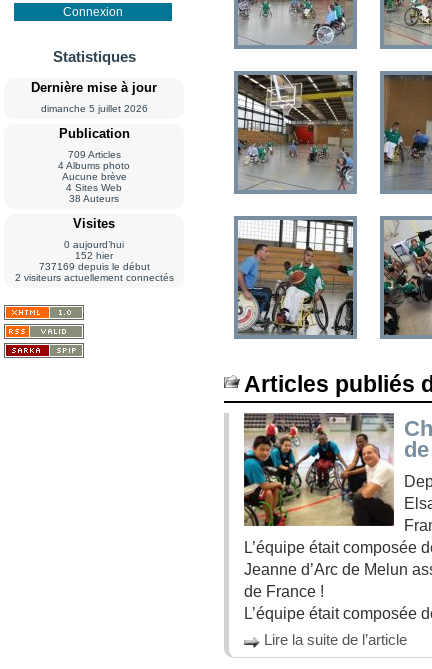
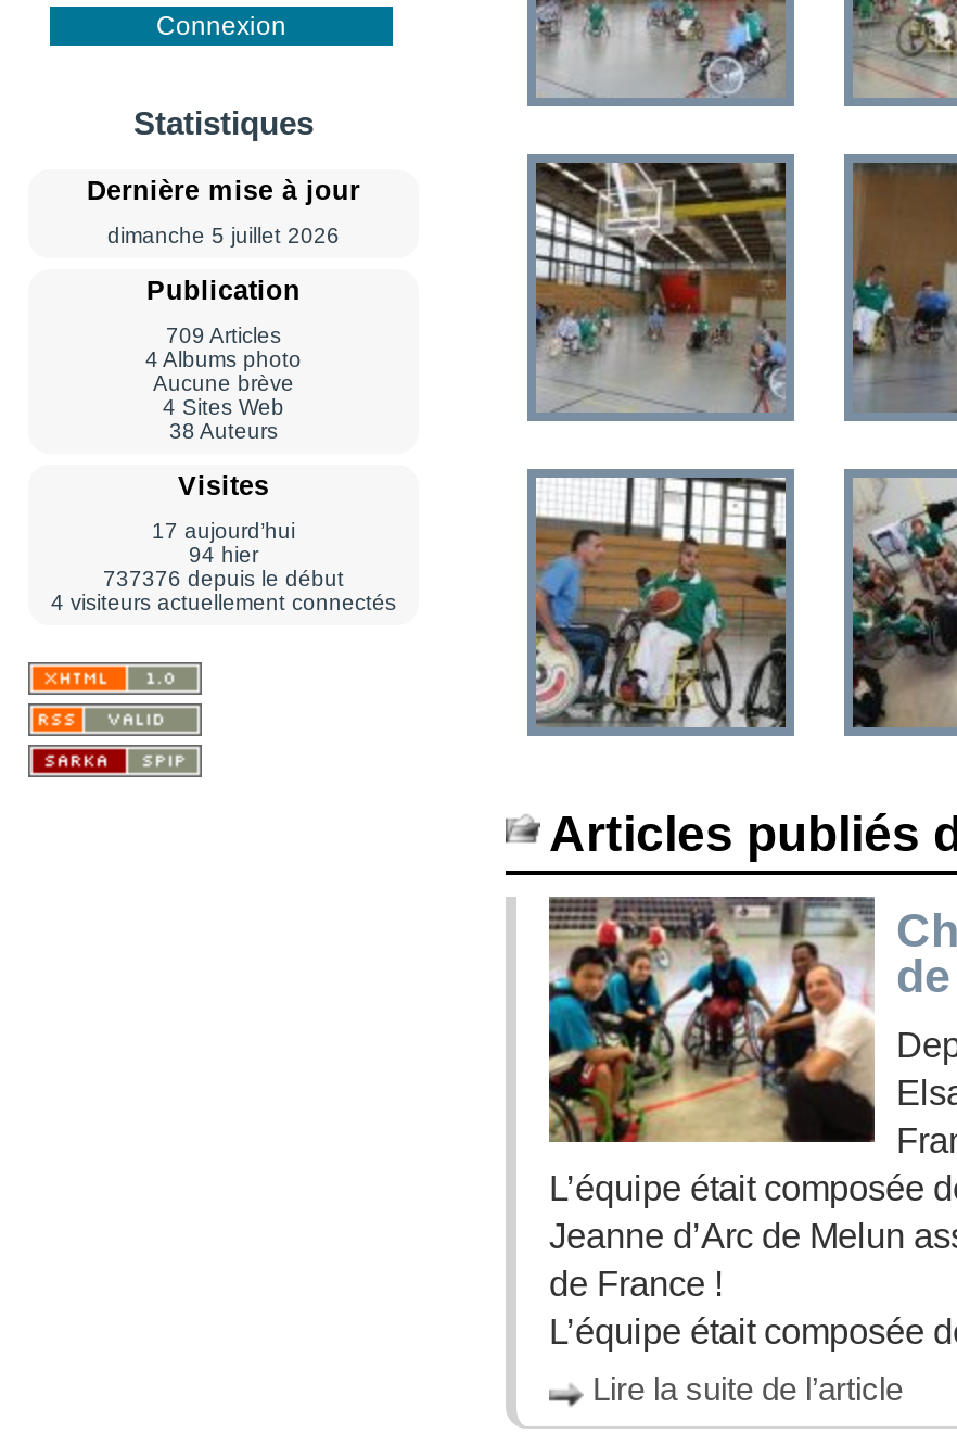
- 0 aujourd’hui
+ 17 aujourd’hui

- 152 hier
+ 94 hier

- 737169 depuis le début
+ 737376 depuis le début

- 2 visiteurs actuellement connectés
+ 4 visiteurs actuellement connectés
